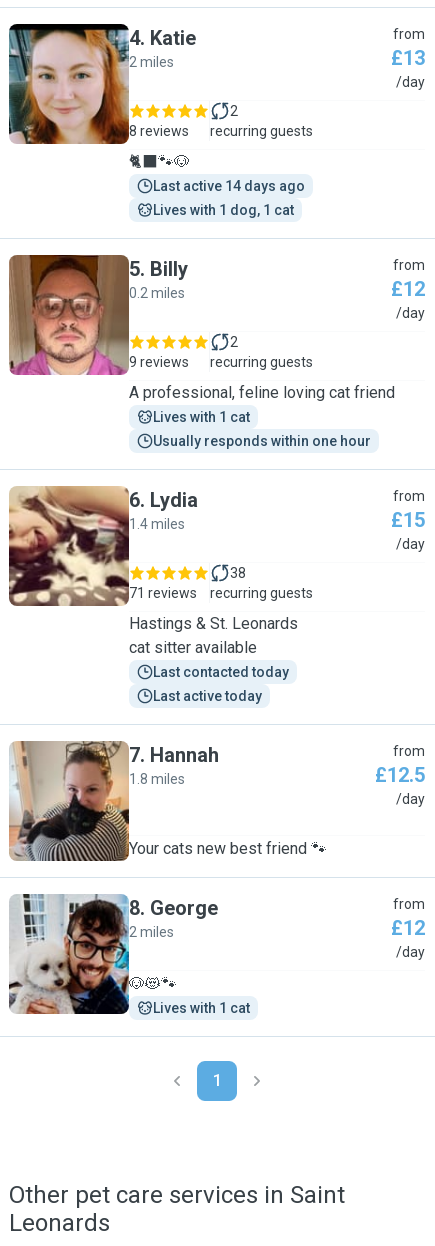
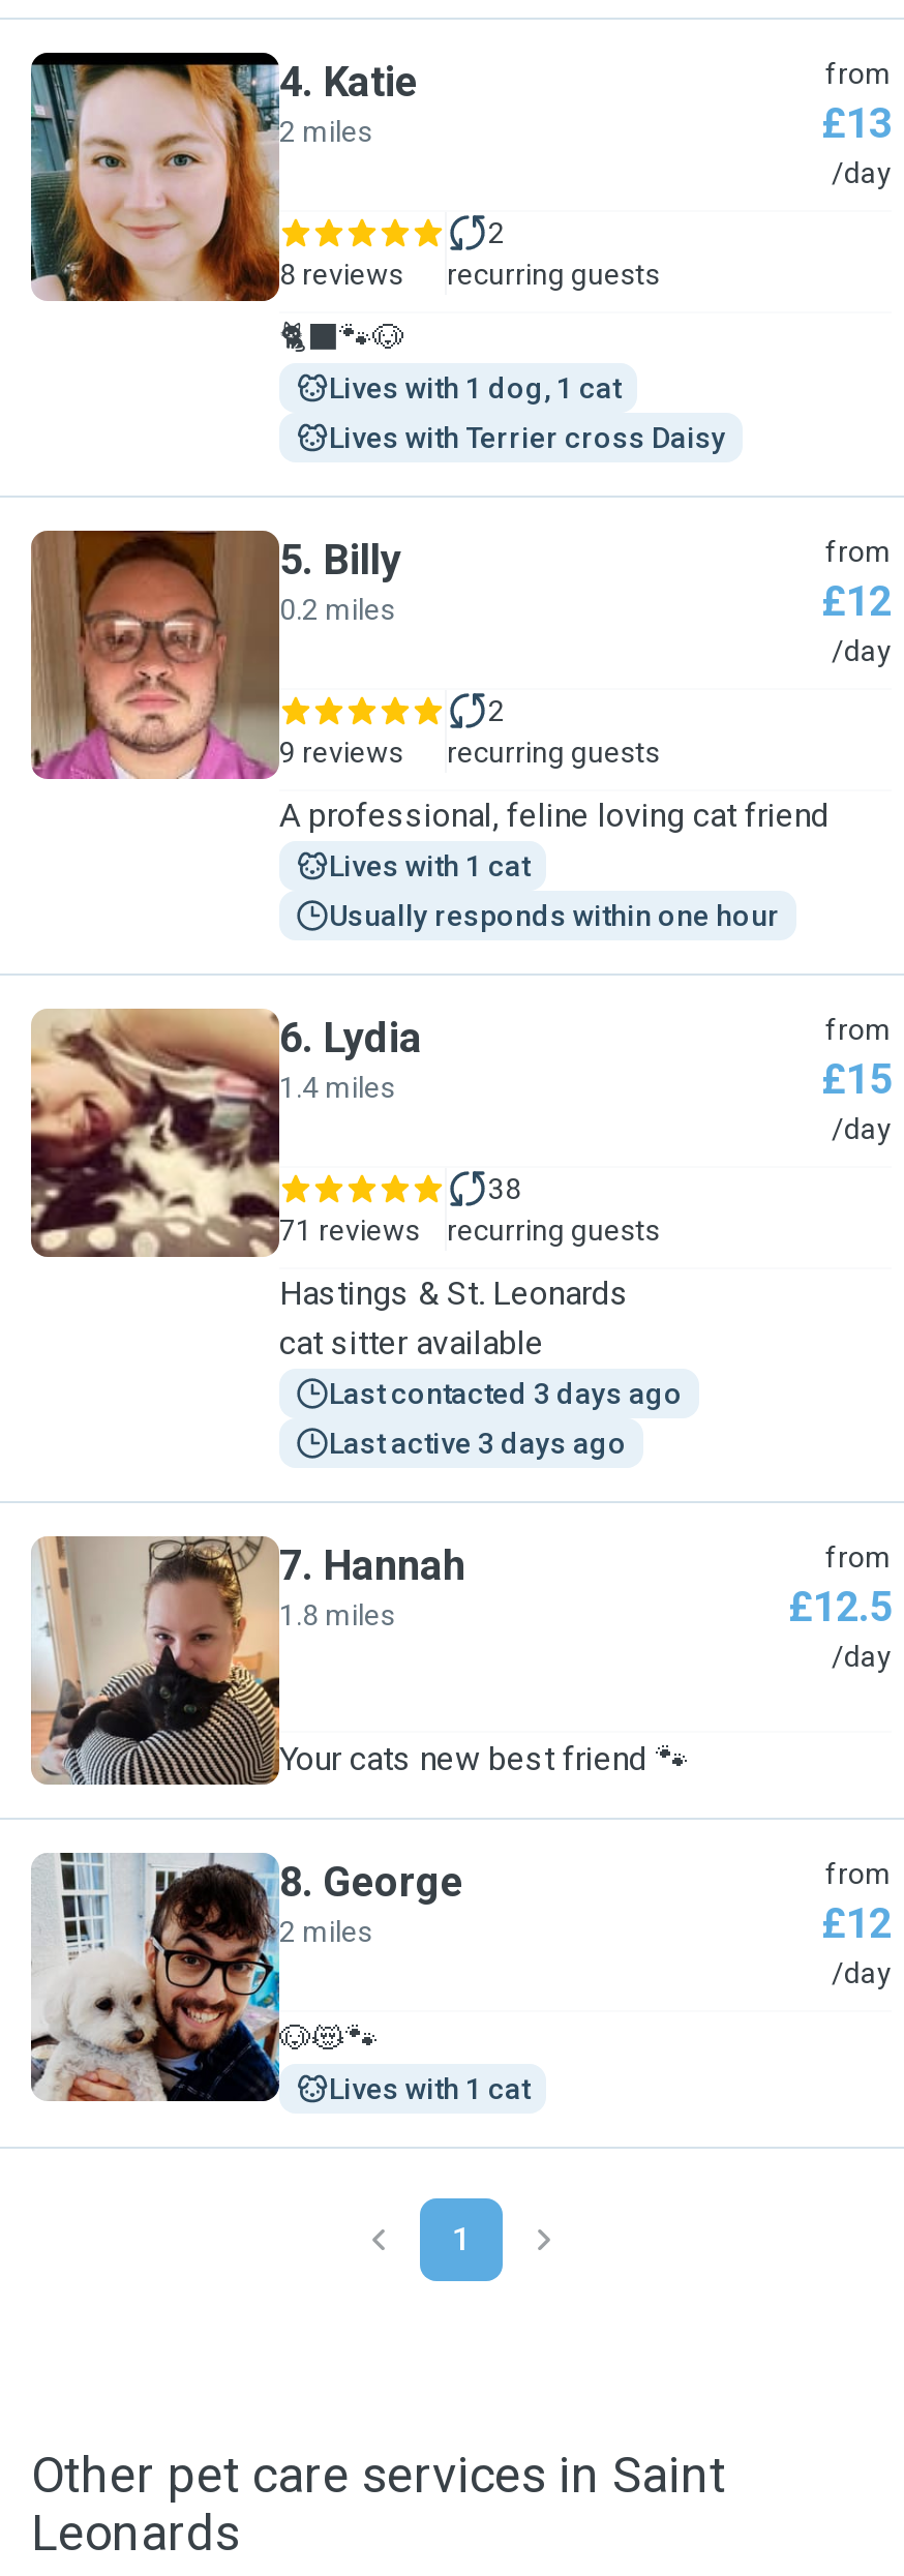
- Last active 14 days ago

moved up: Lives with 1 dog, 1 cat

+ Lives with Terrier cross Daisy

- Last contacted today
+ Last contacted 3 days ago

- Last active today
+ Last active 3 days ago
